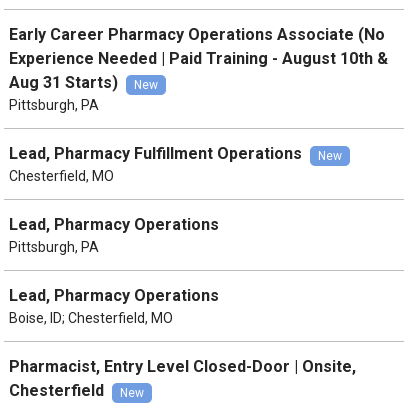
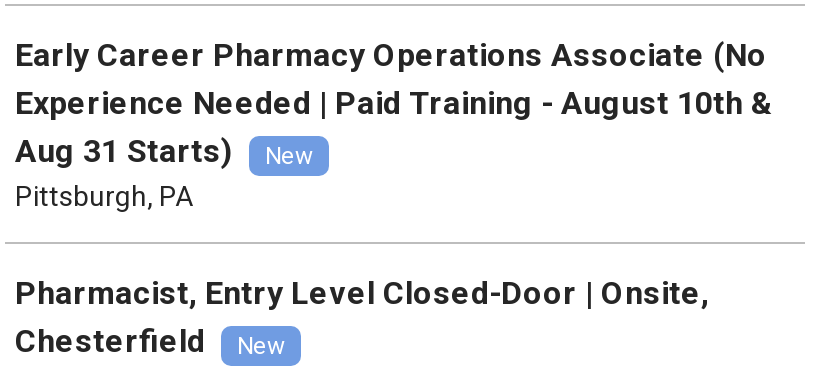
- Lead, Pharmacy Fulfillment Operations
- New
- Chesterfield, MO
- Lead, Pharmacy Operations
- Pittsburgh, PA
- Lead, Pharmacy Operations
- Boise, ID; Chesterfield, MO
